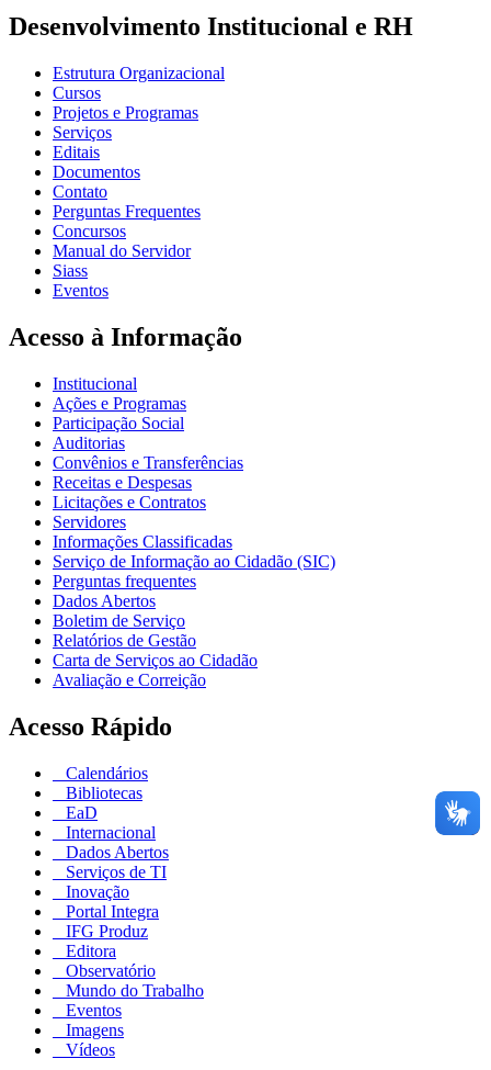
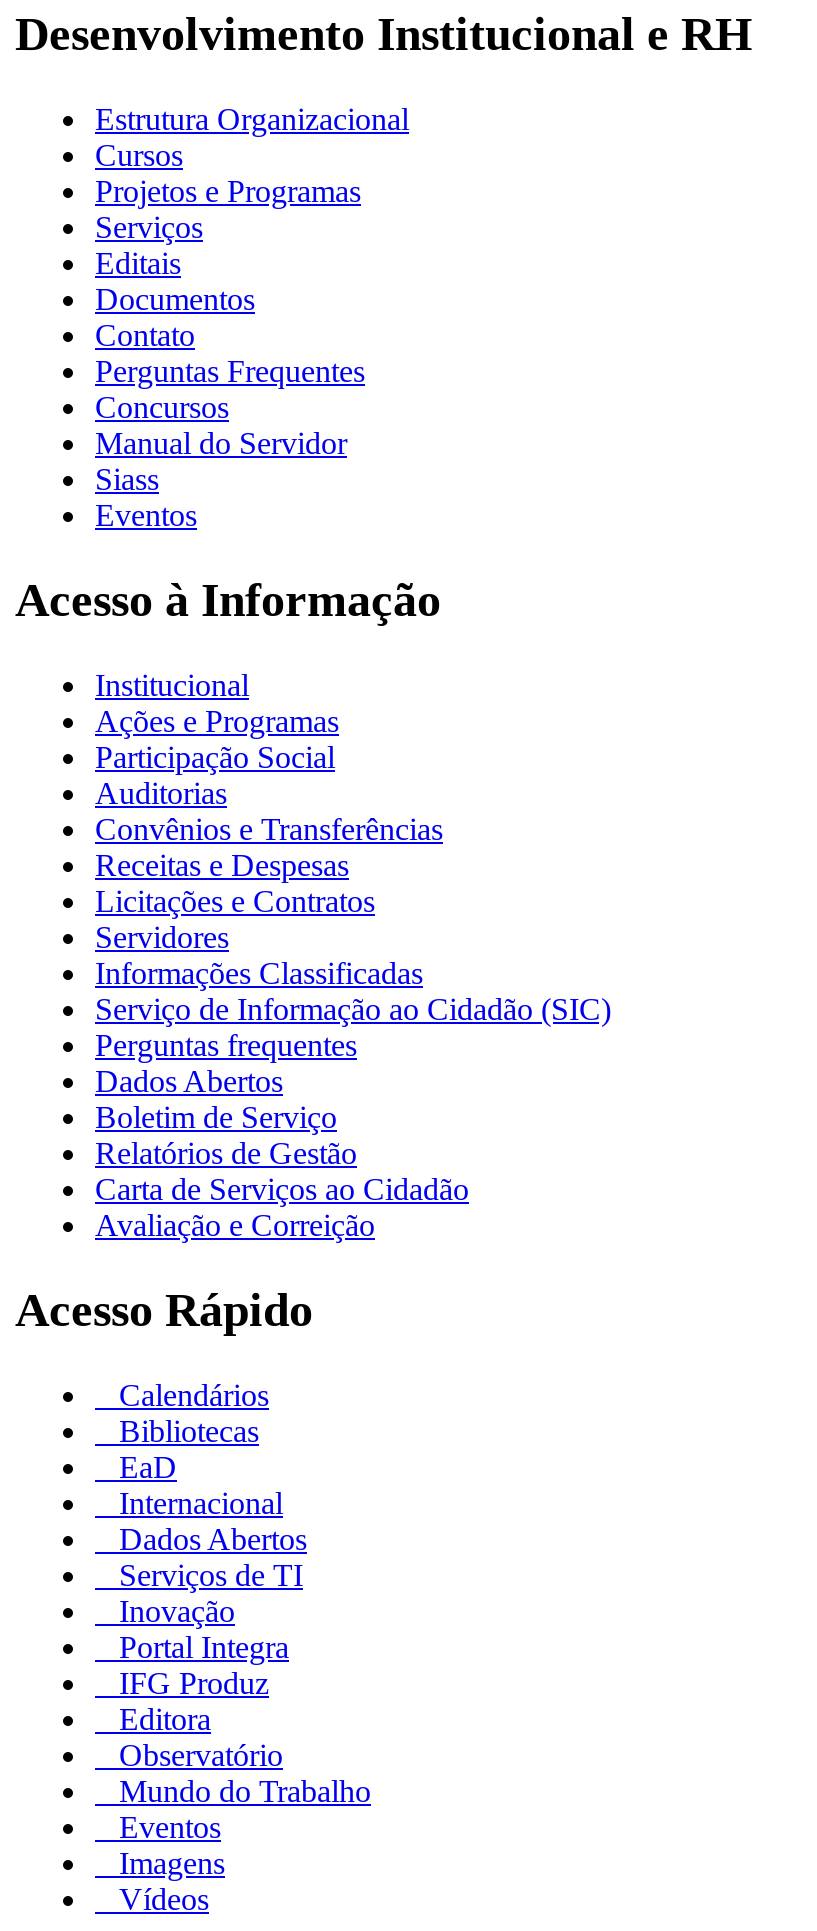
- [image]
